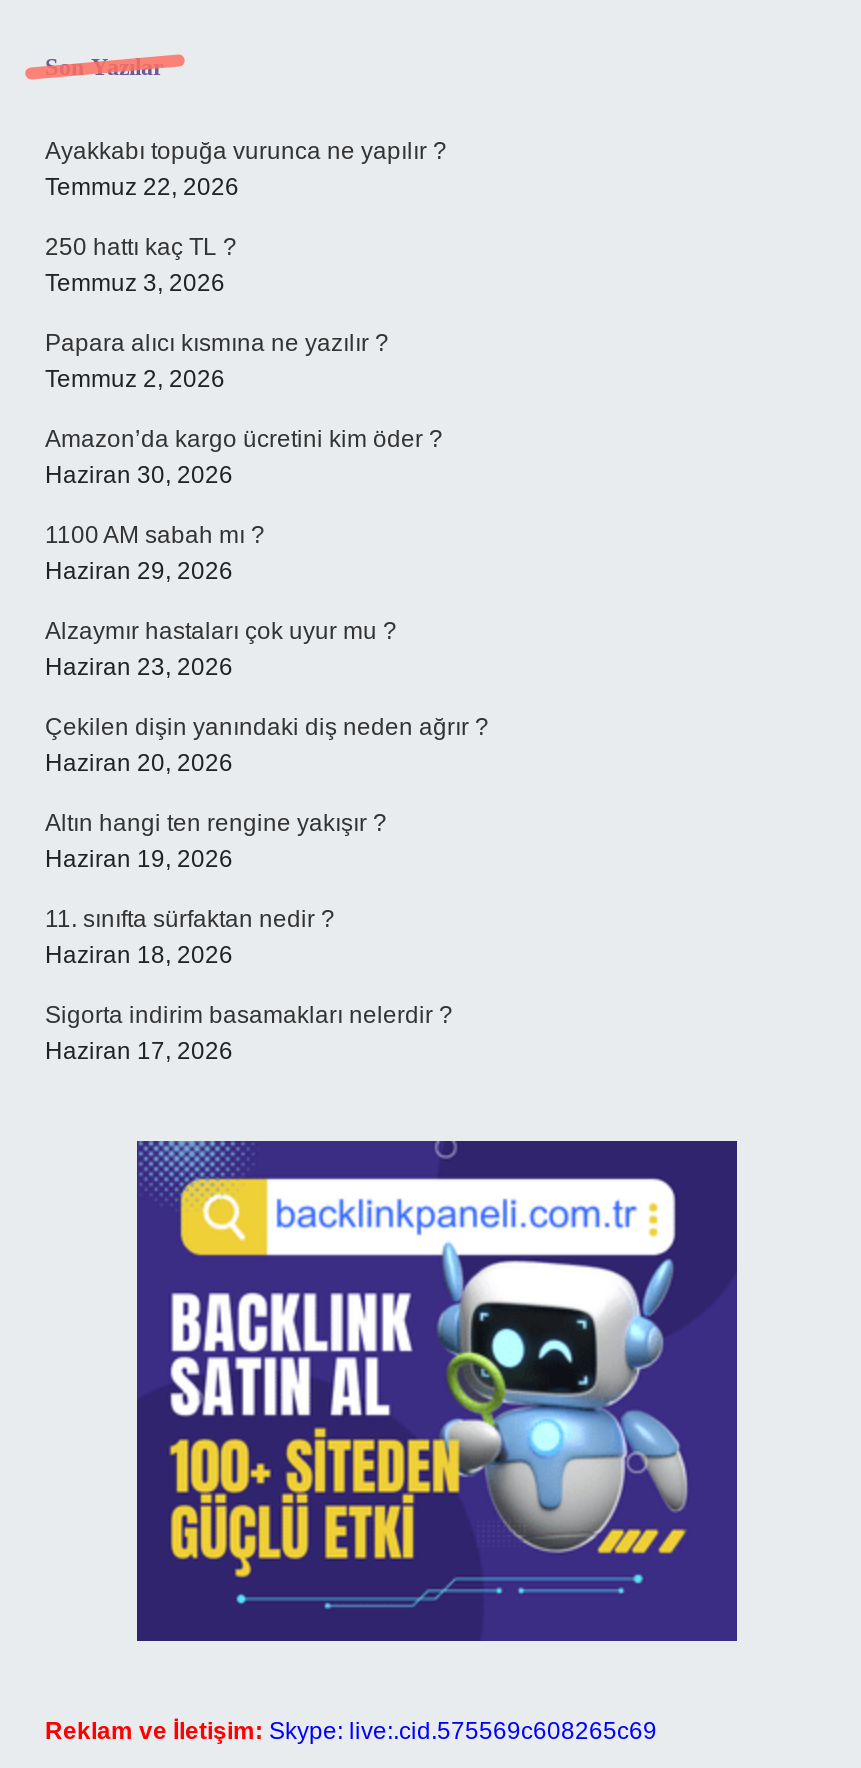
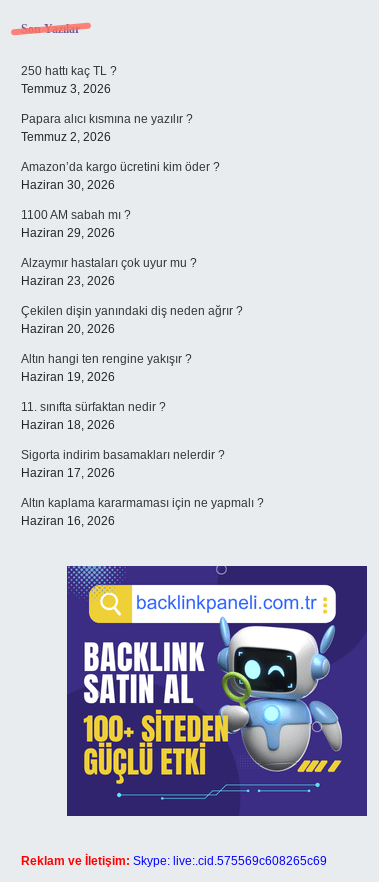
- Ayakkabı topuğa vurunca ne yapılır ?
- Temmuz 22, 2026

moved up: 250 hattı kaç TL ? | Temmuz 3, 2026 | Papara alıcı kısmına ne yazılır ? | ... | Sigorta indirim basamakları nelerdir ? | Haziran 17, 2026

+ Altın kaplama kararmaması için ne yapmalı ?
+ Haziran 16, 2026
